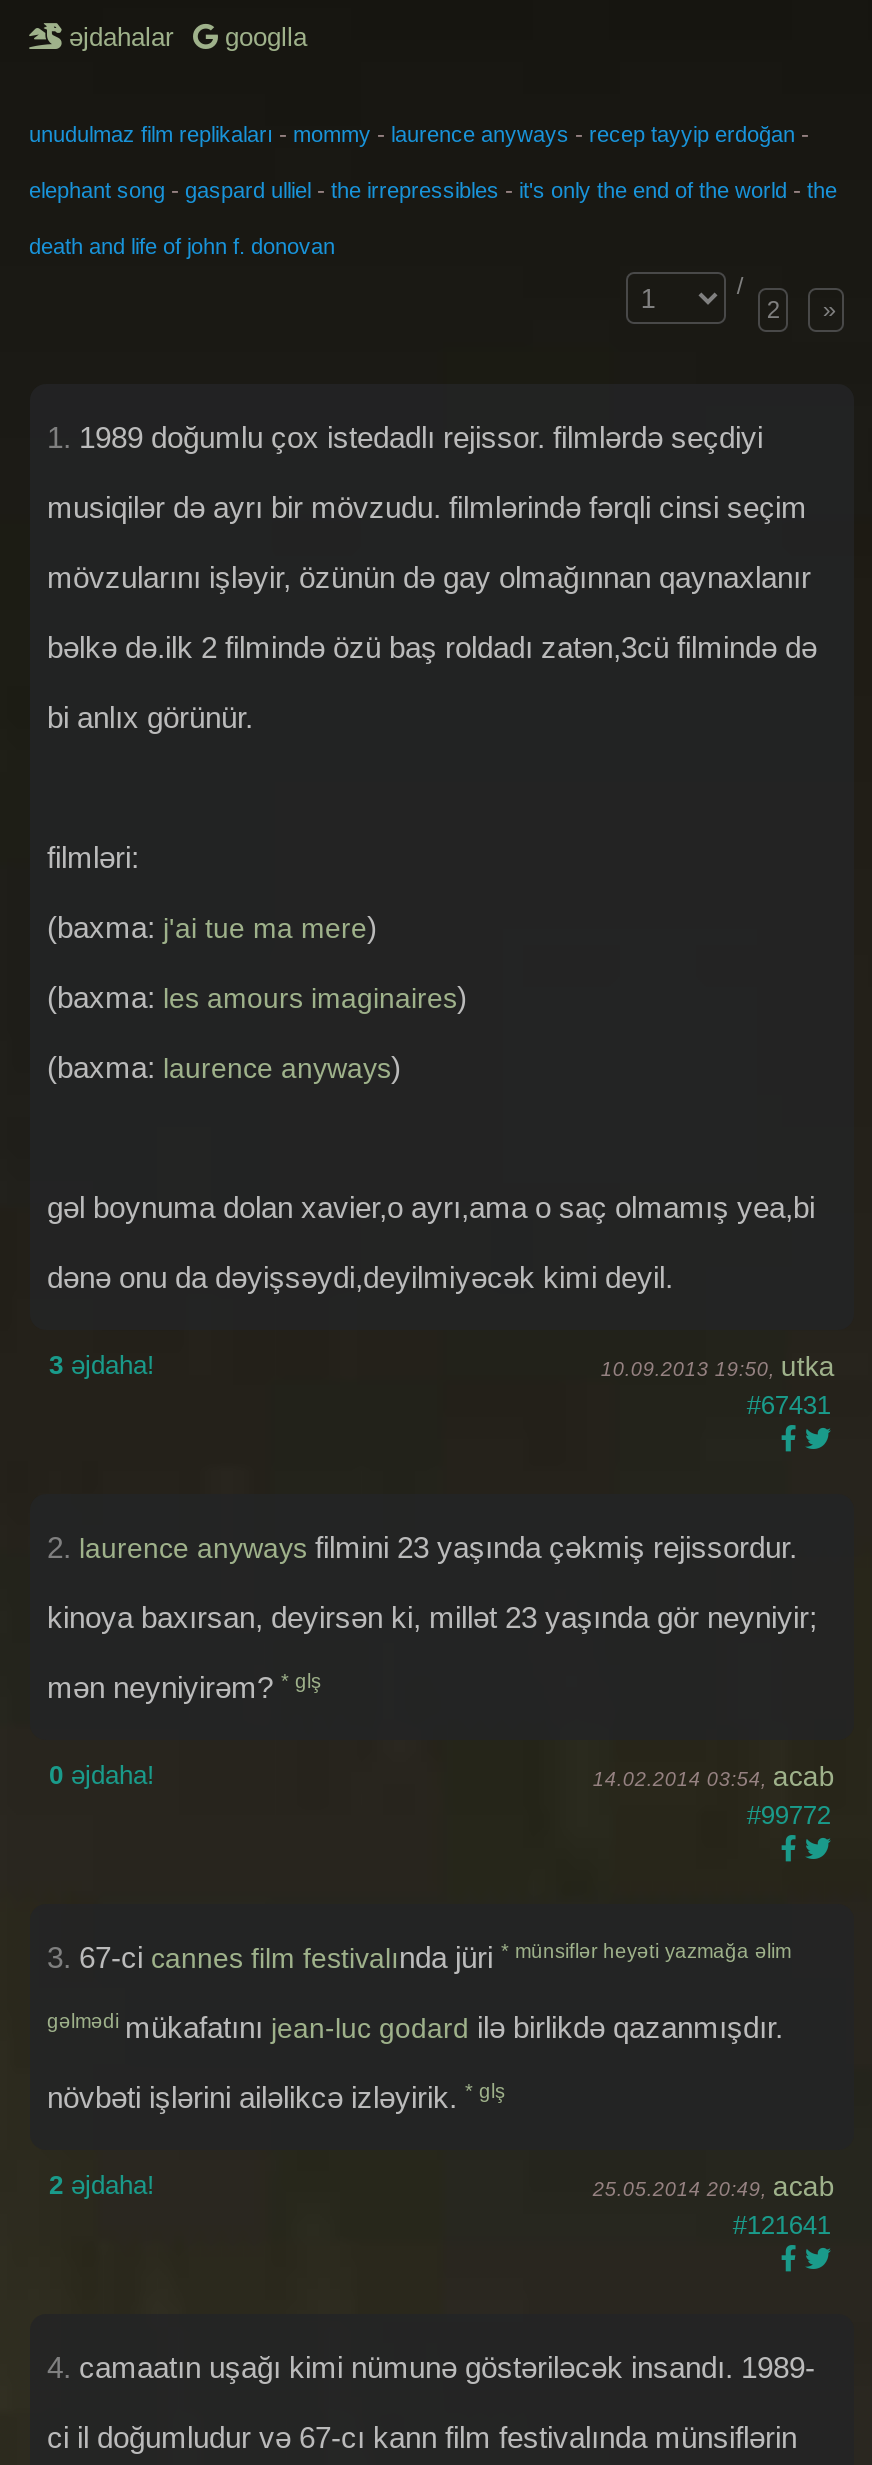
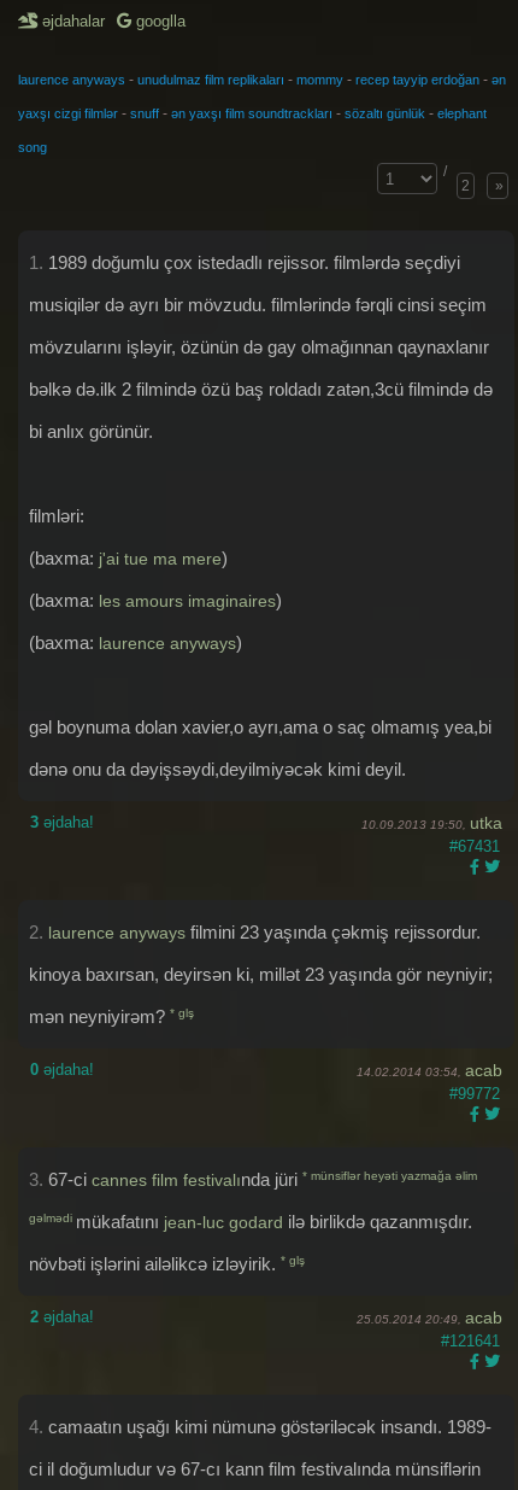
- unudulmaz film replikaları - mommy - laurence anyways - recep tayyip erdoğan -
+ laurence anyways - unudulmaz film replikaları - mommy - recep tayyip erdoğan - ən

- elephant song - gaspard ulliel - the irrepressibles - it's only the end of the world - the
+ yaxşı cizgi filmlər - snuff - ən yaxşı film soundtrackları - sözaltı günlük - elephant

- death and life of john f. donovan
+ song
